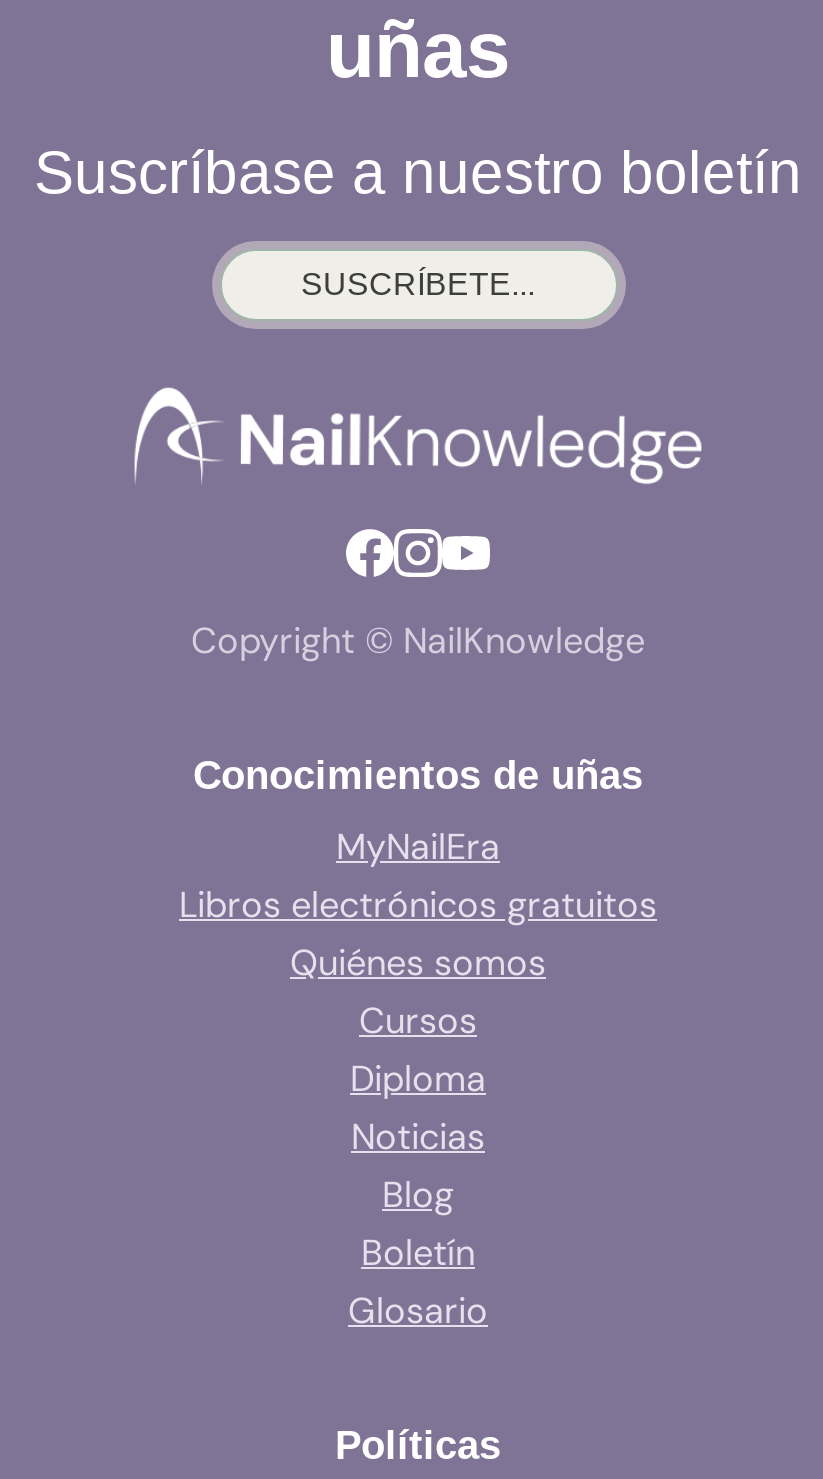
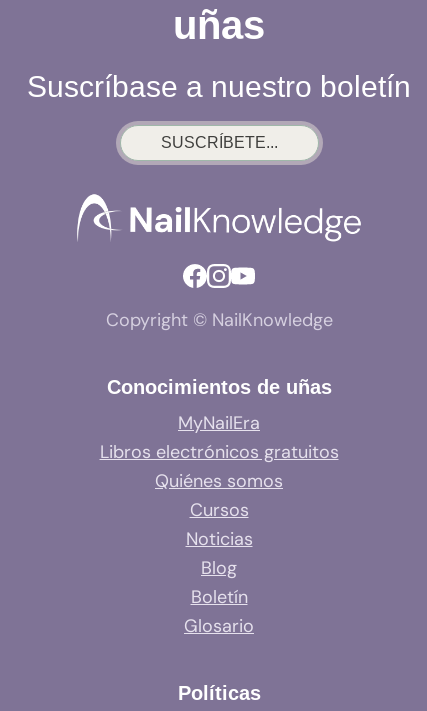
- Diploma
